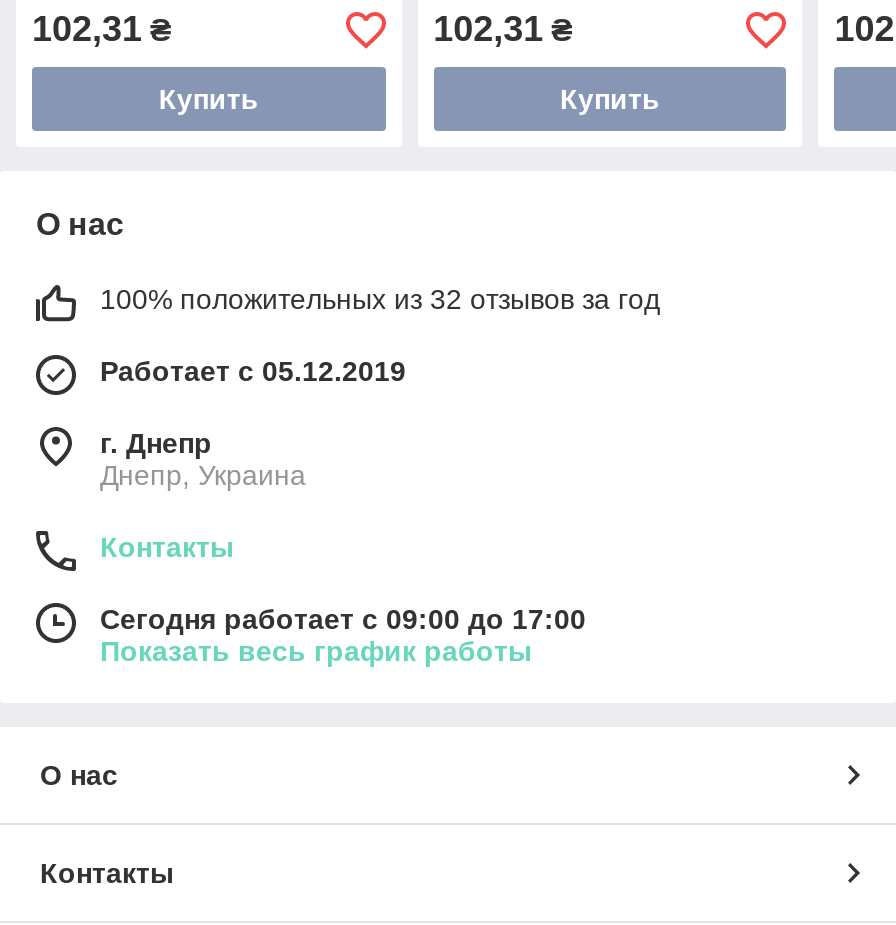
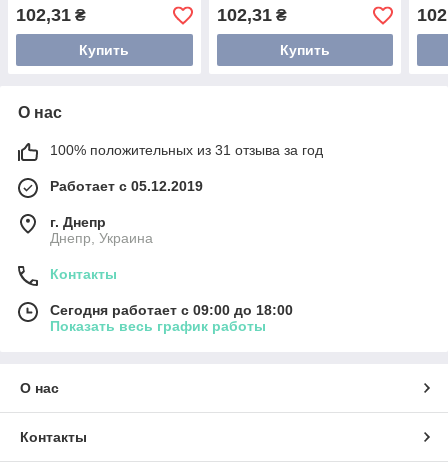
- 100% положительных из 32 отзывов за год
+ 100% положительных из 31 отзыва за год

- Сегодня работает с 09:00 до 17:00
+ Сегодня работает с 09:00 до 18:00
